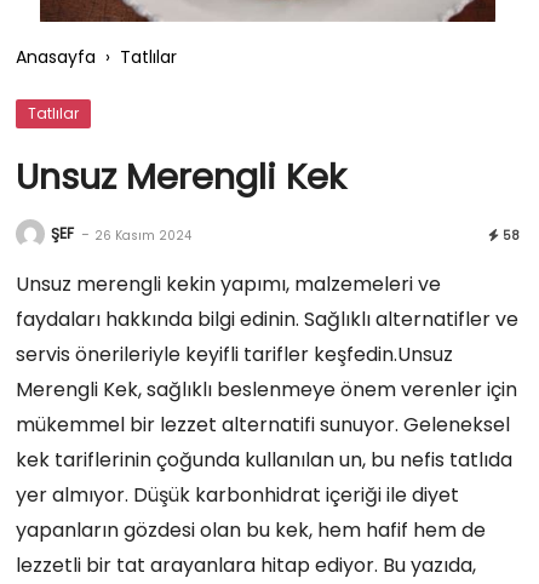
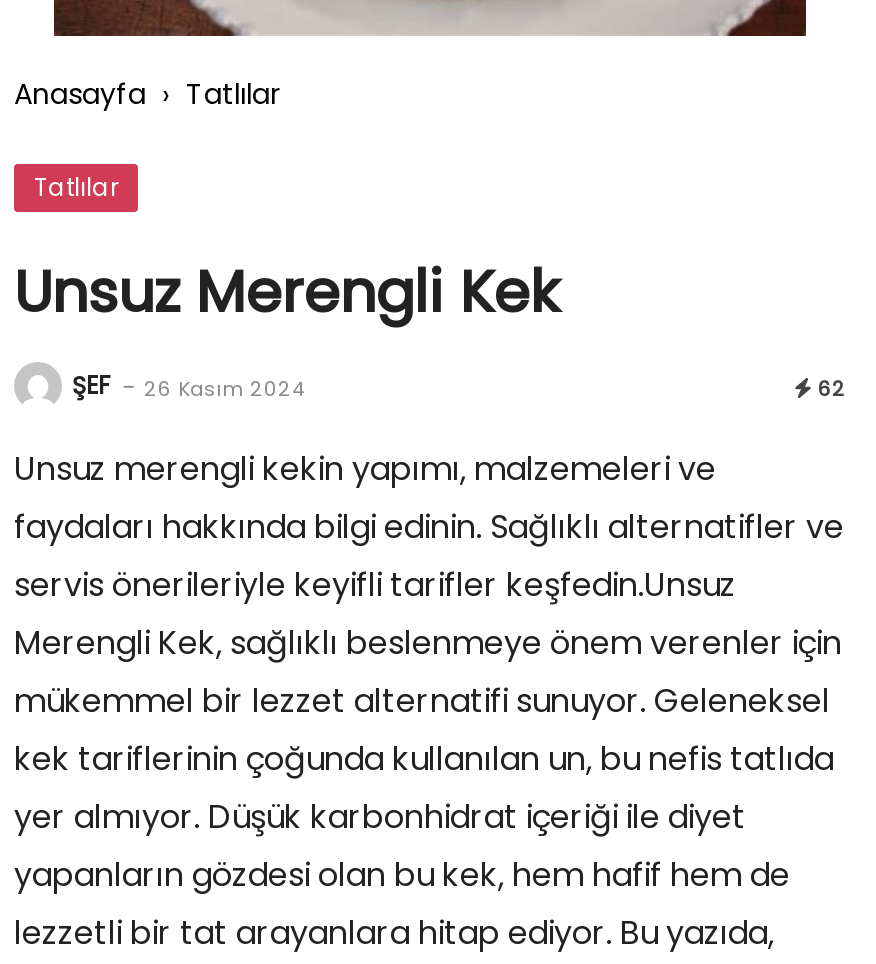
- 58
+ 62
